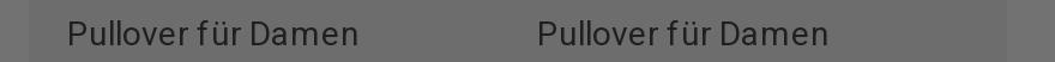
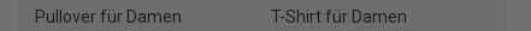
- Pullover für Damen
+ T-Shirt für Damen
